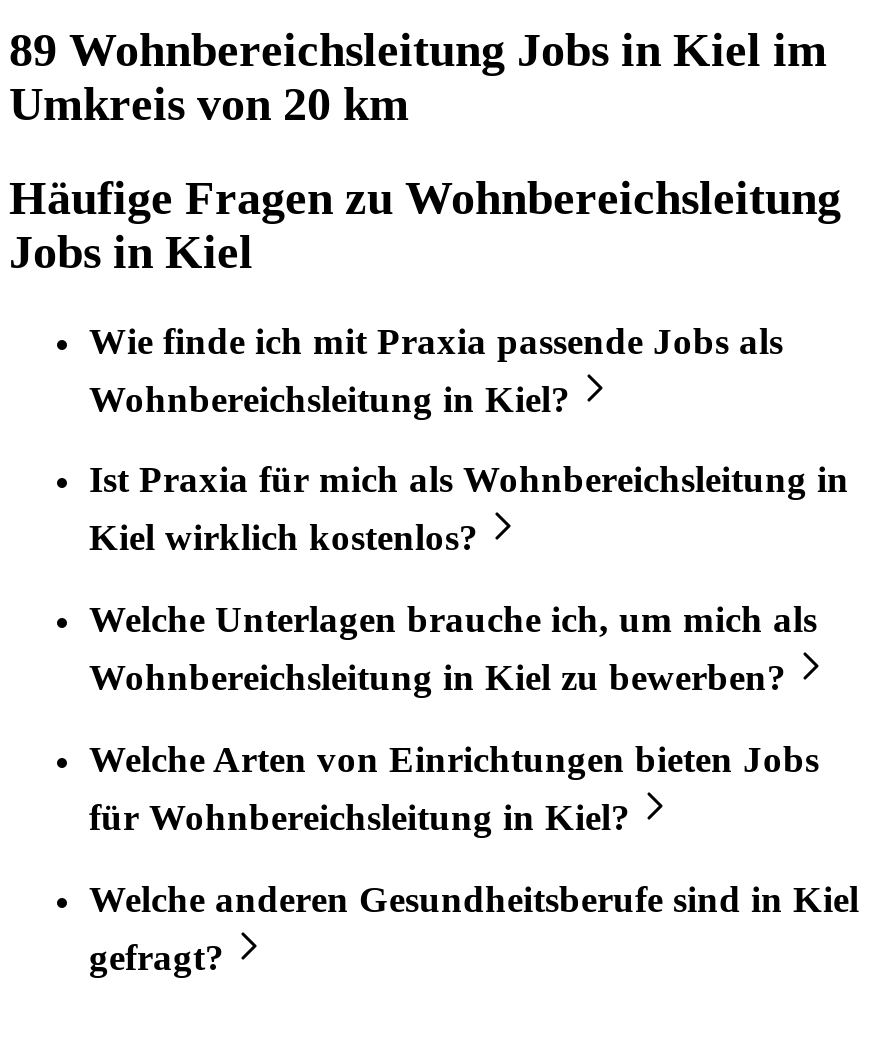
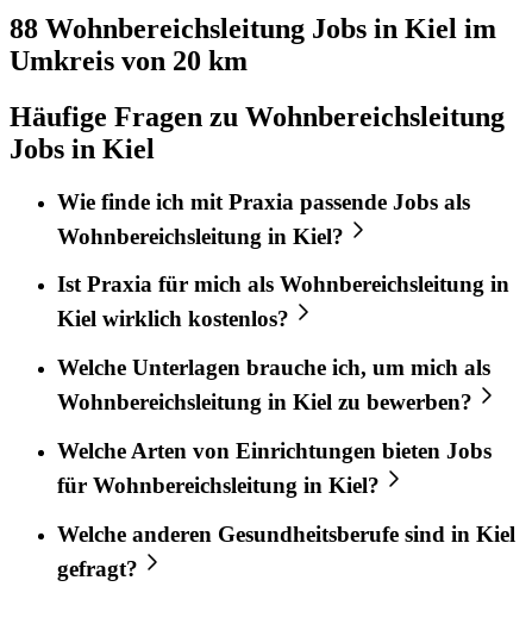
- 89 Wohnbereichsleitung Jobs in Kiel im
+ 88 Wohnbereichsleitung Jobs in Kiel im
